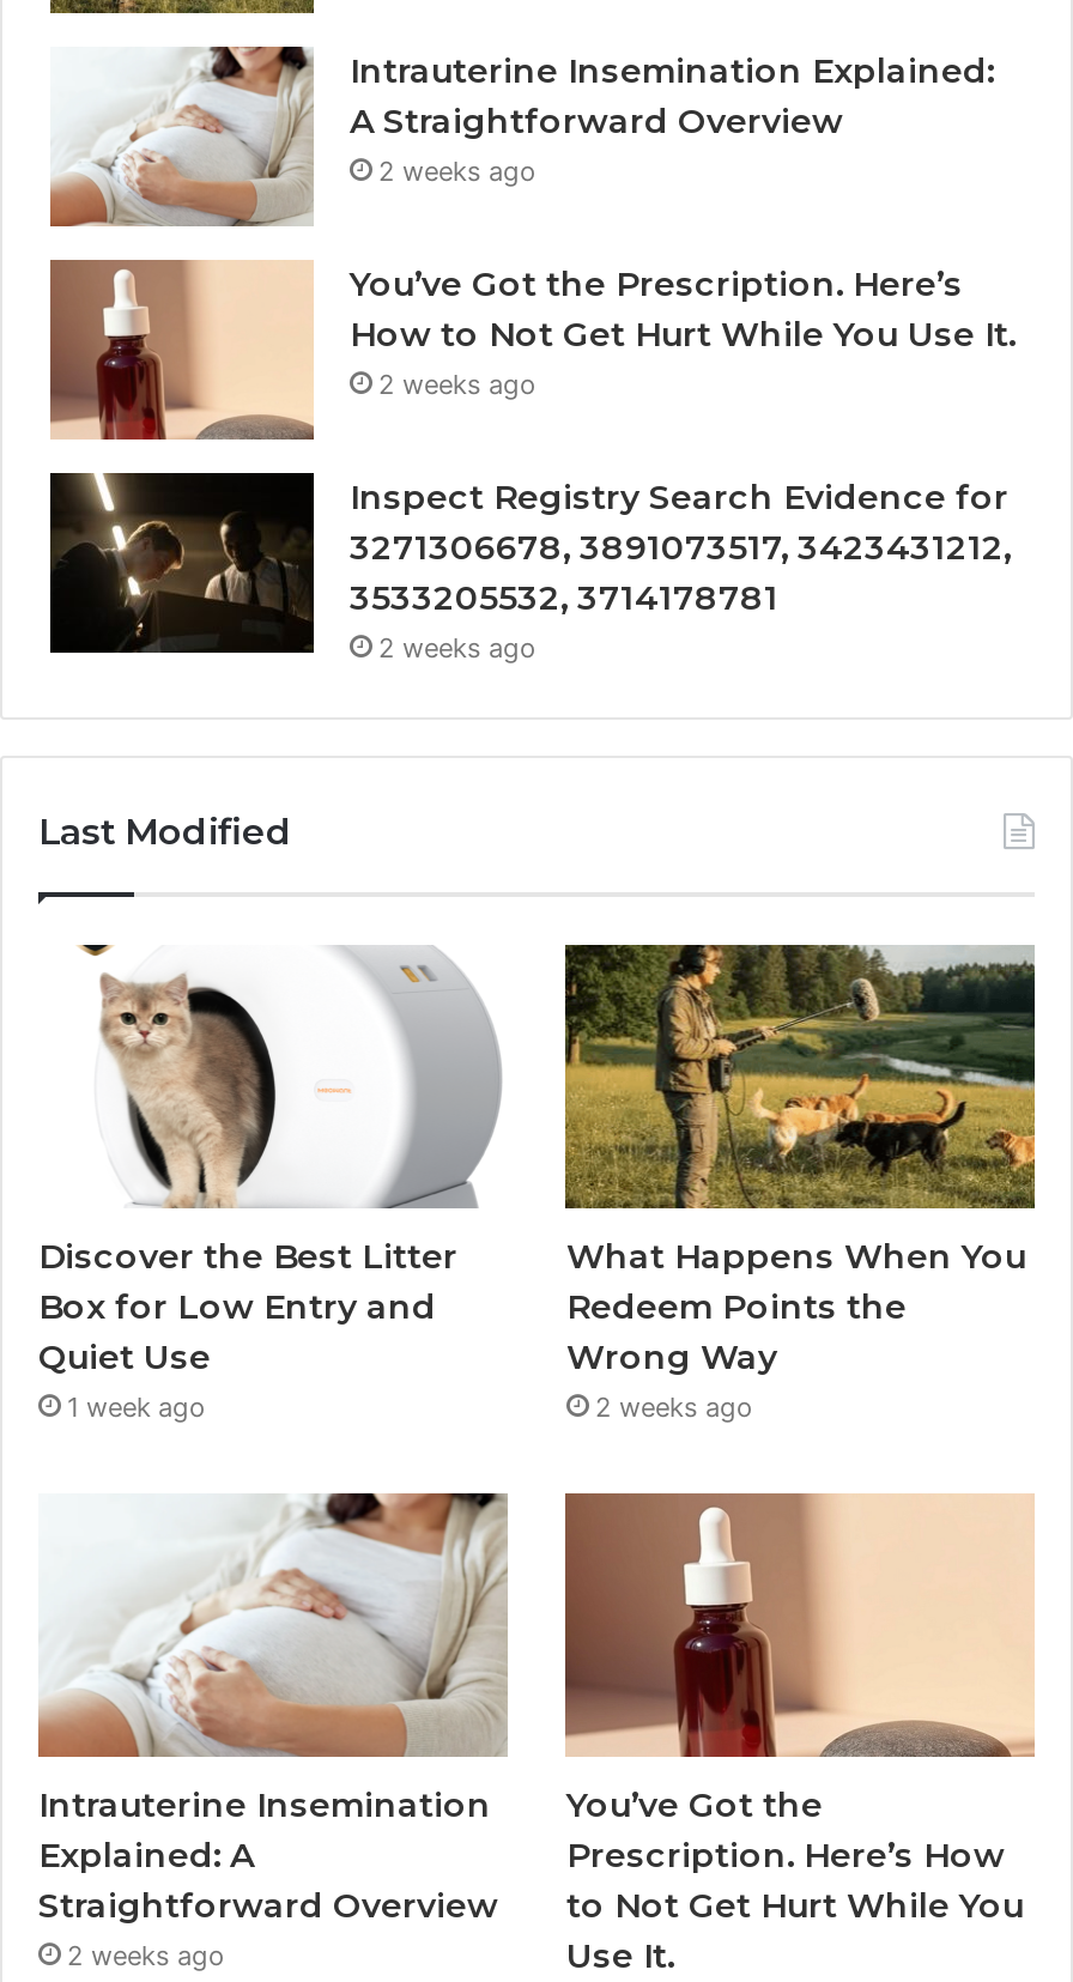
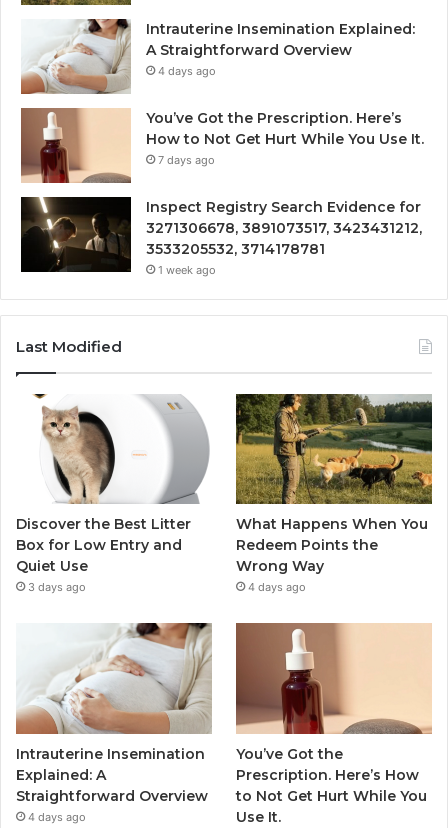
- 2 weeks ago
+ 4 days ago

- 2 weeks ago
+ 7 days ago

- 2 weeks ago
+ 1 week ago

- 1 week ago
+ 3 days ago

- 2 weeks ago
+ 4 days ago

- 2 weeks ago
+ 4 days ago
